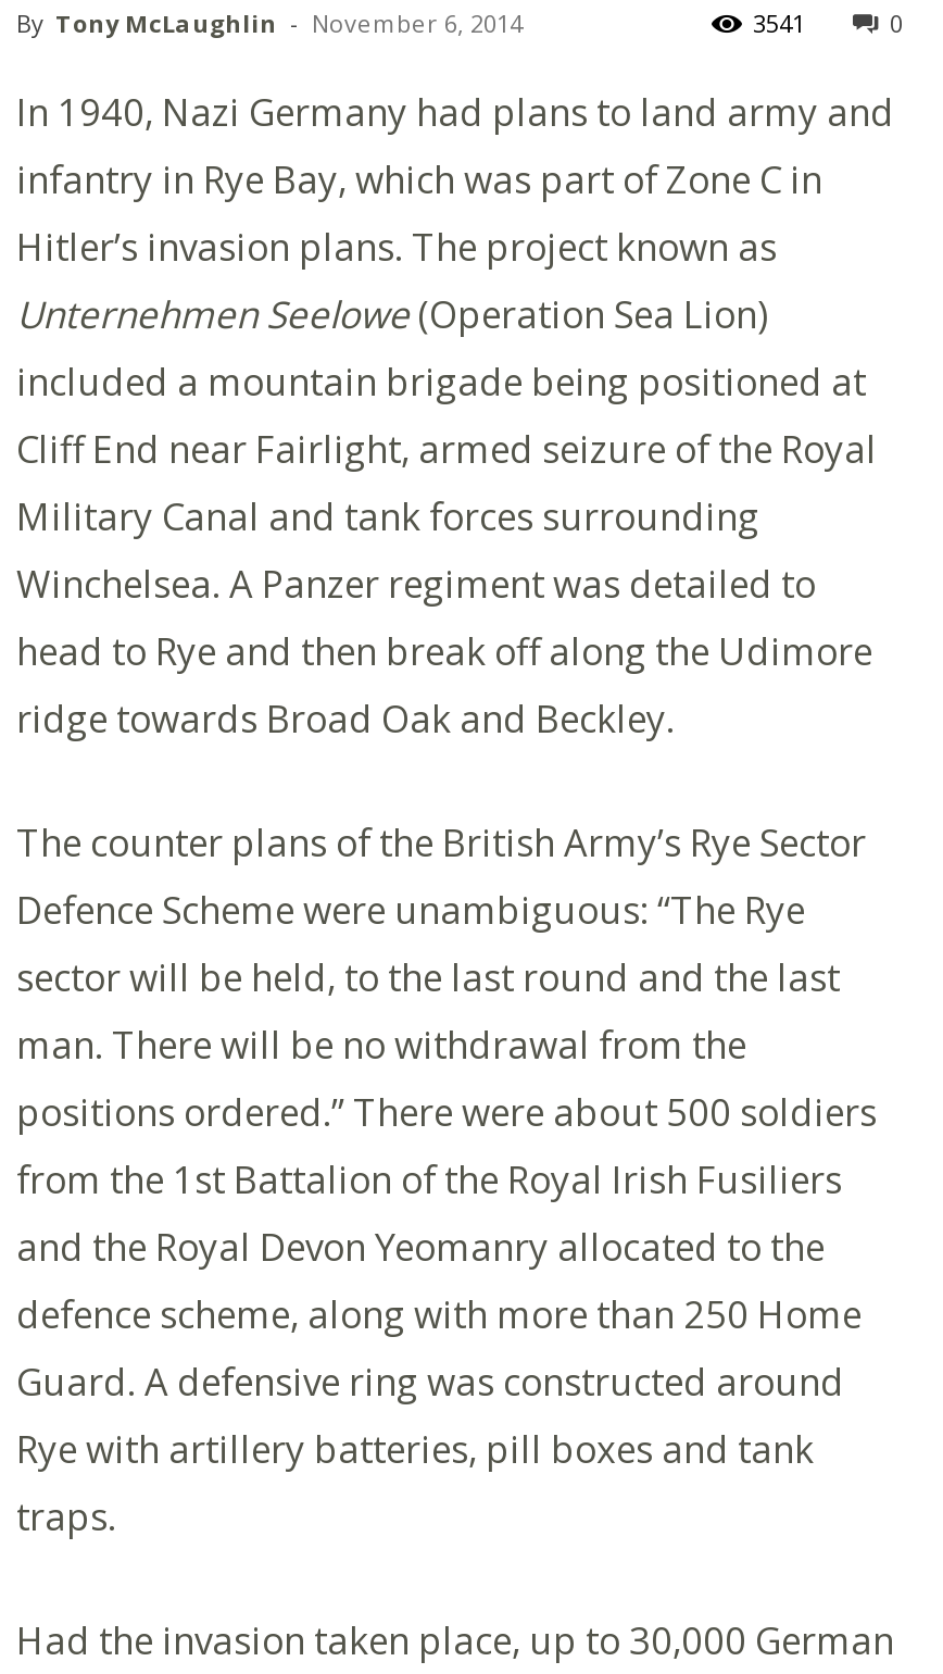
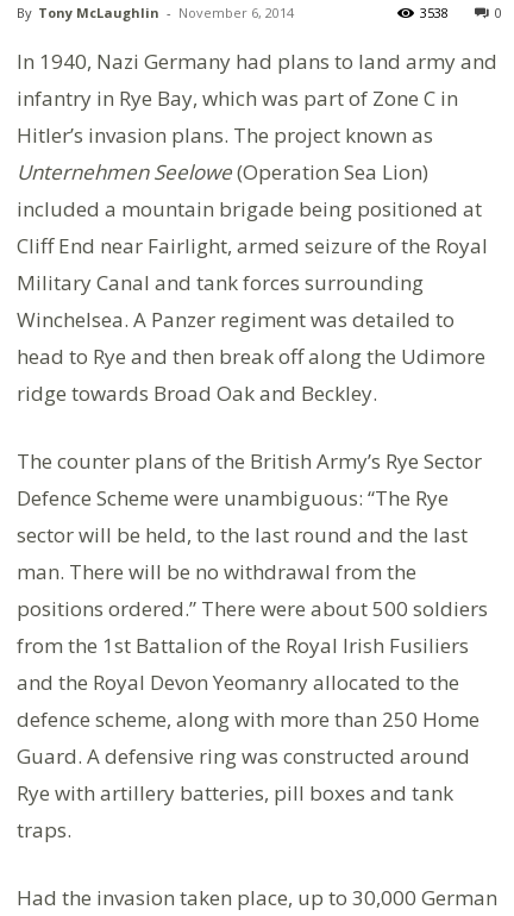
- 3541
+ 3538
